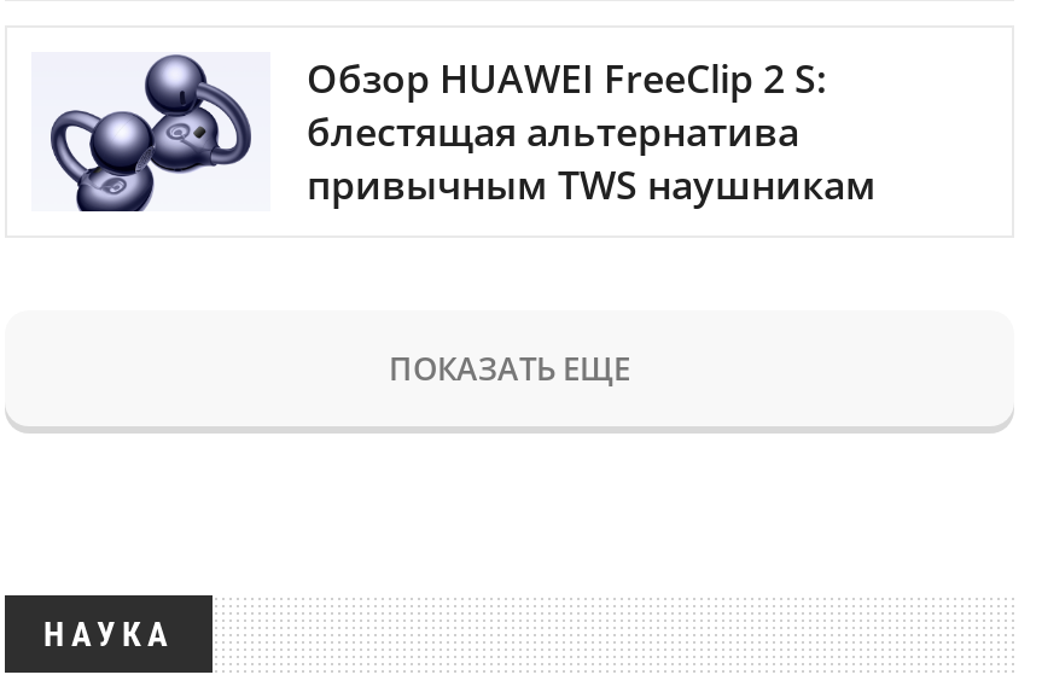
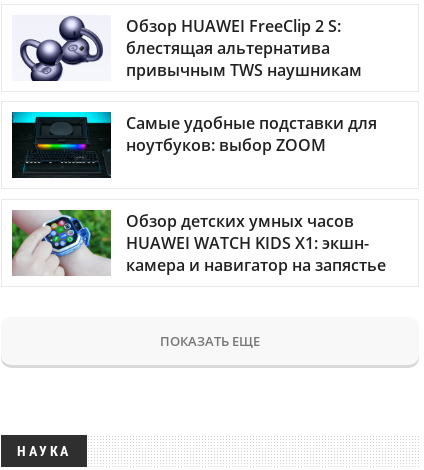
+ [image]
+ Самые удобные подставки для
+ ноутбуков: выбор ZOOM
+ Обзор детских умных часов
+ HUAWEI WATCH KIDS X1: экшн-
+ камера и навигатор на запястье

+ [image]
